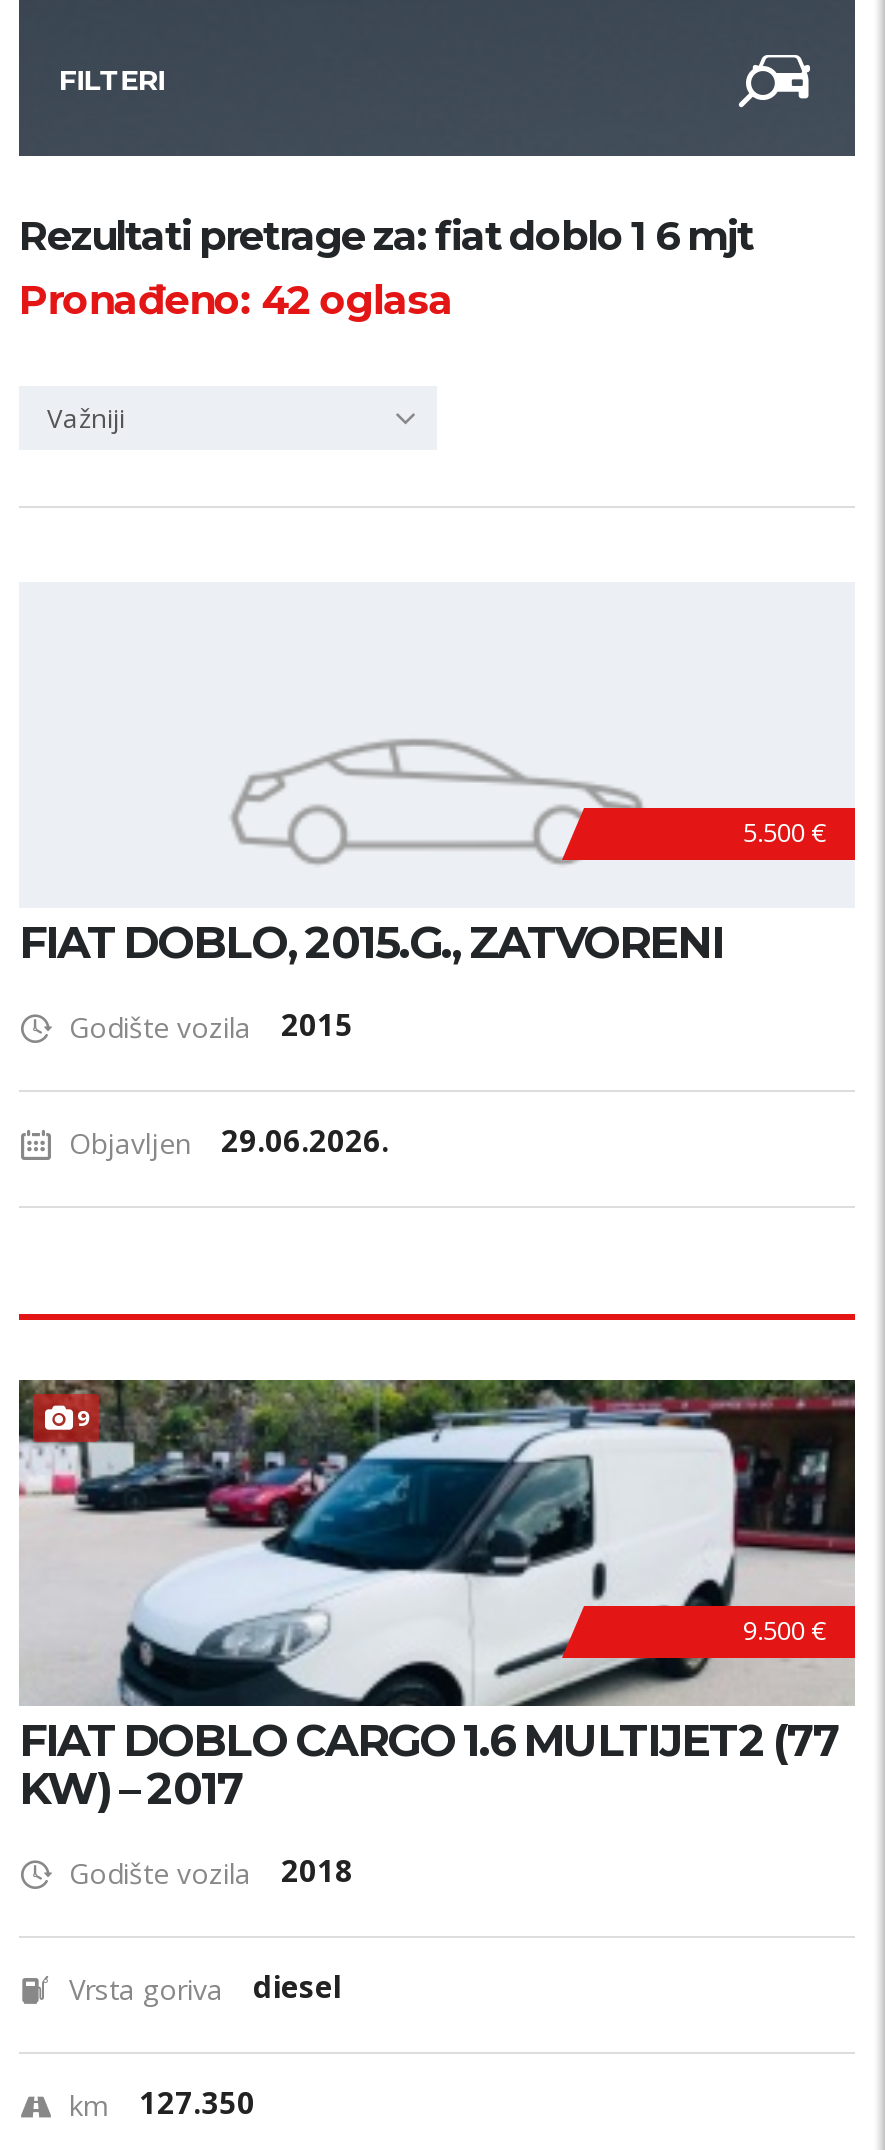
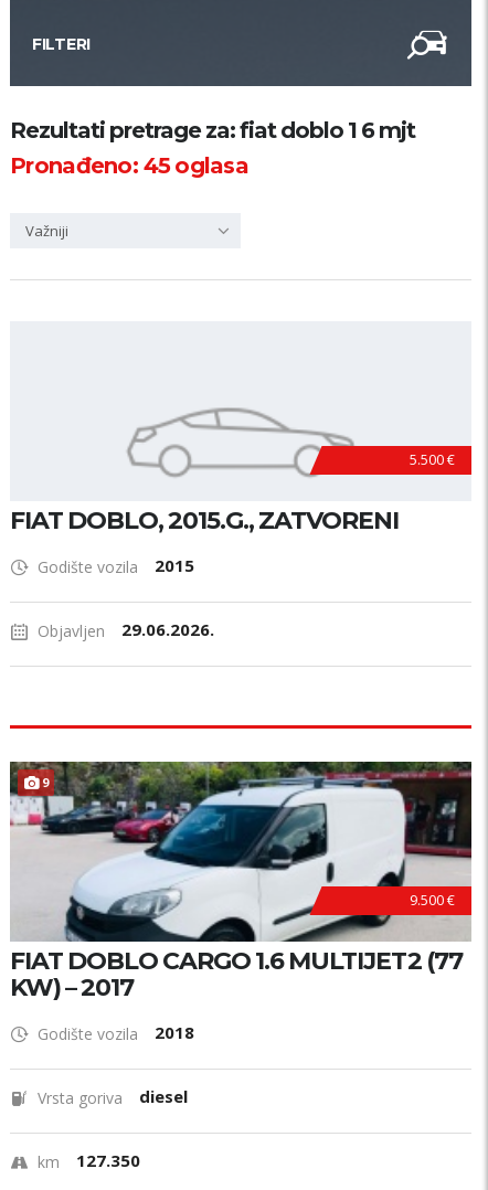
- Pronađeno: 42 oglasa
+ Pronađeno: 45 oglasa
